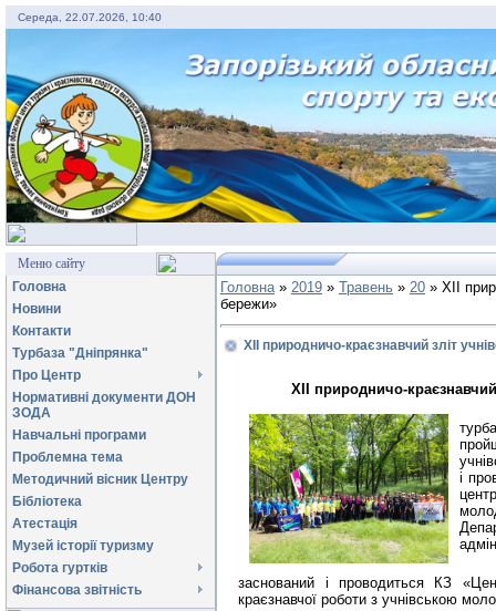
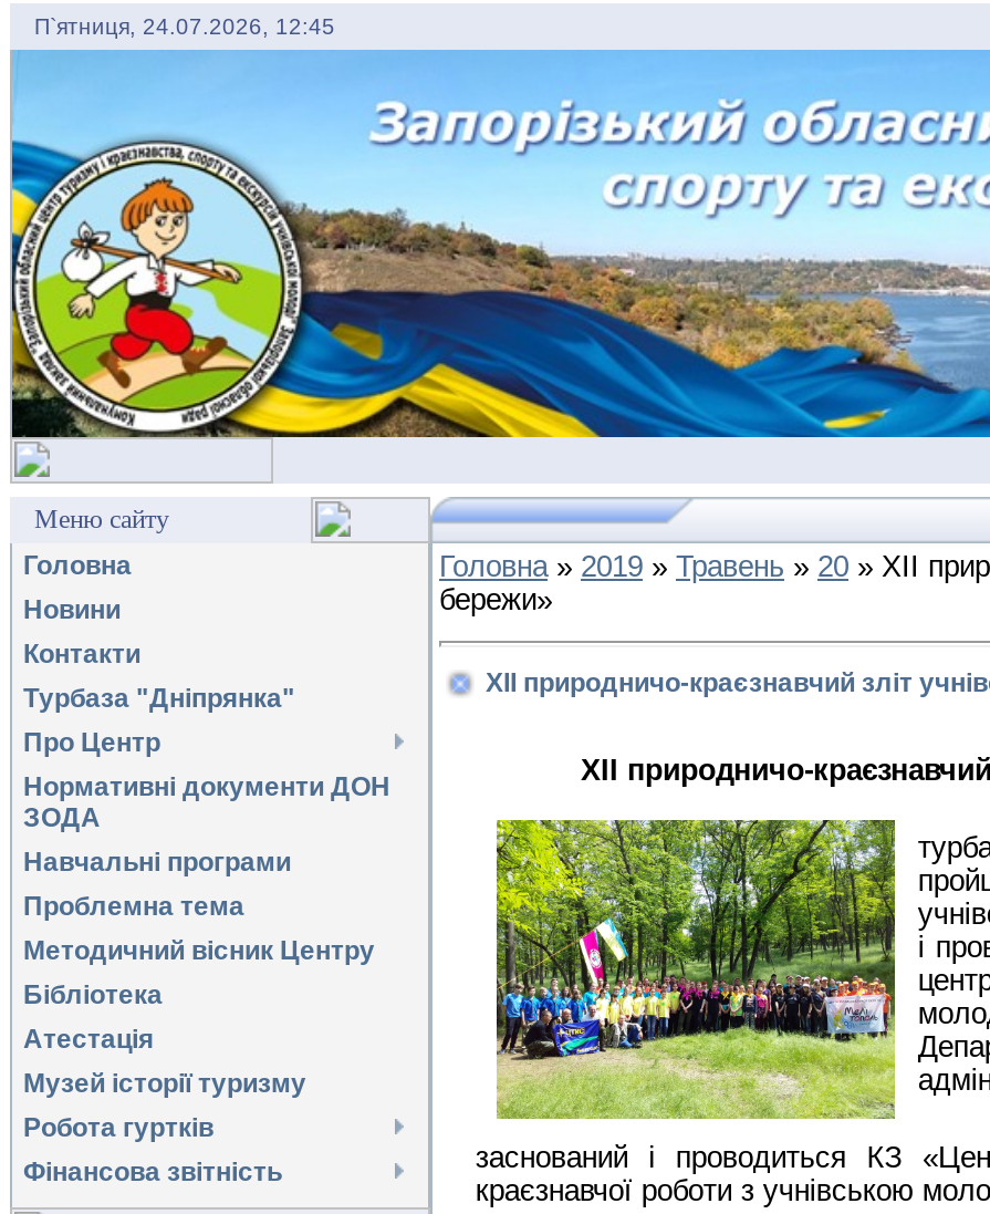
- Середа, 22.07.2026, 10:40
+ П`ятниця, 24.07.2026, 12:45
